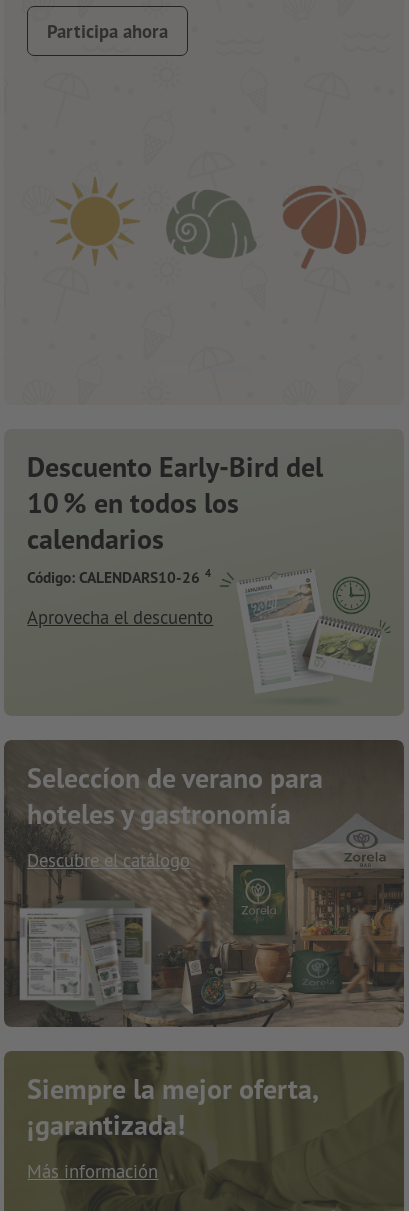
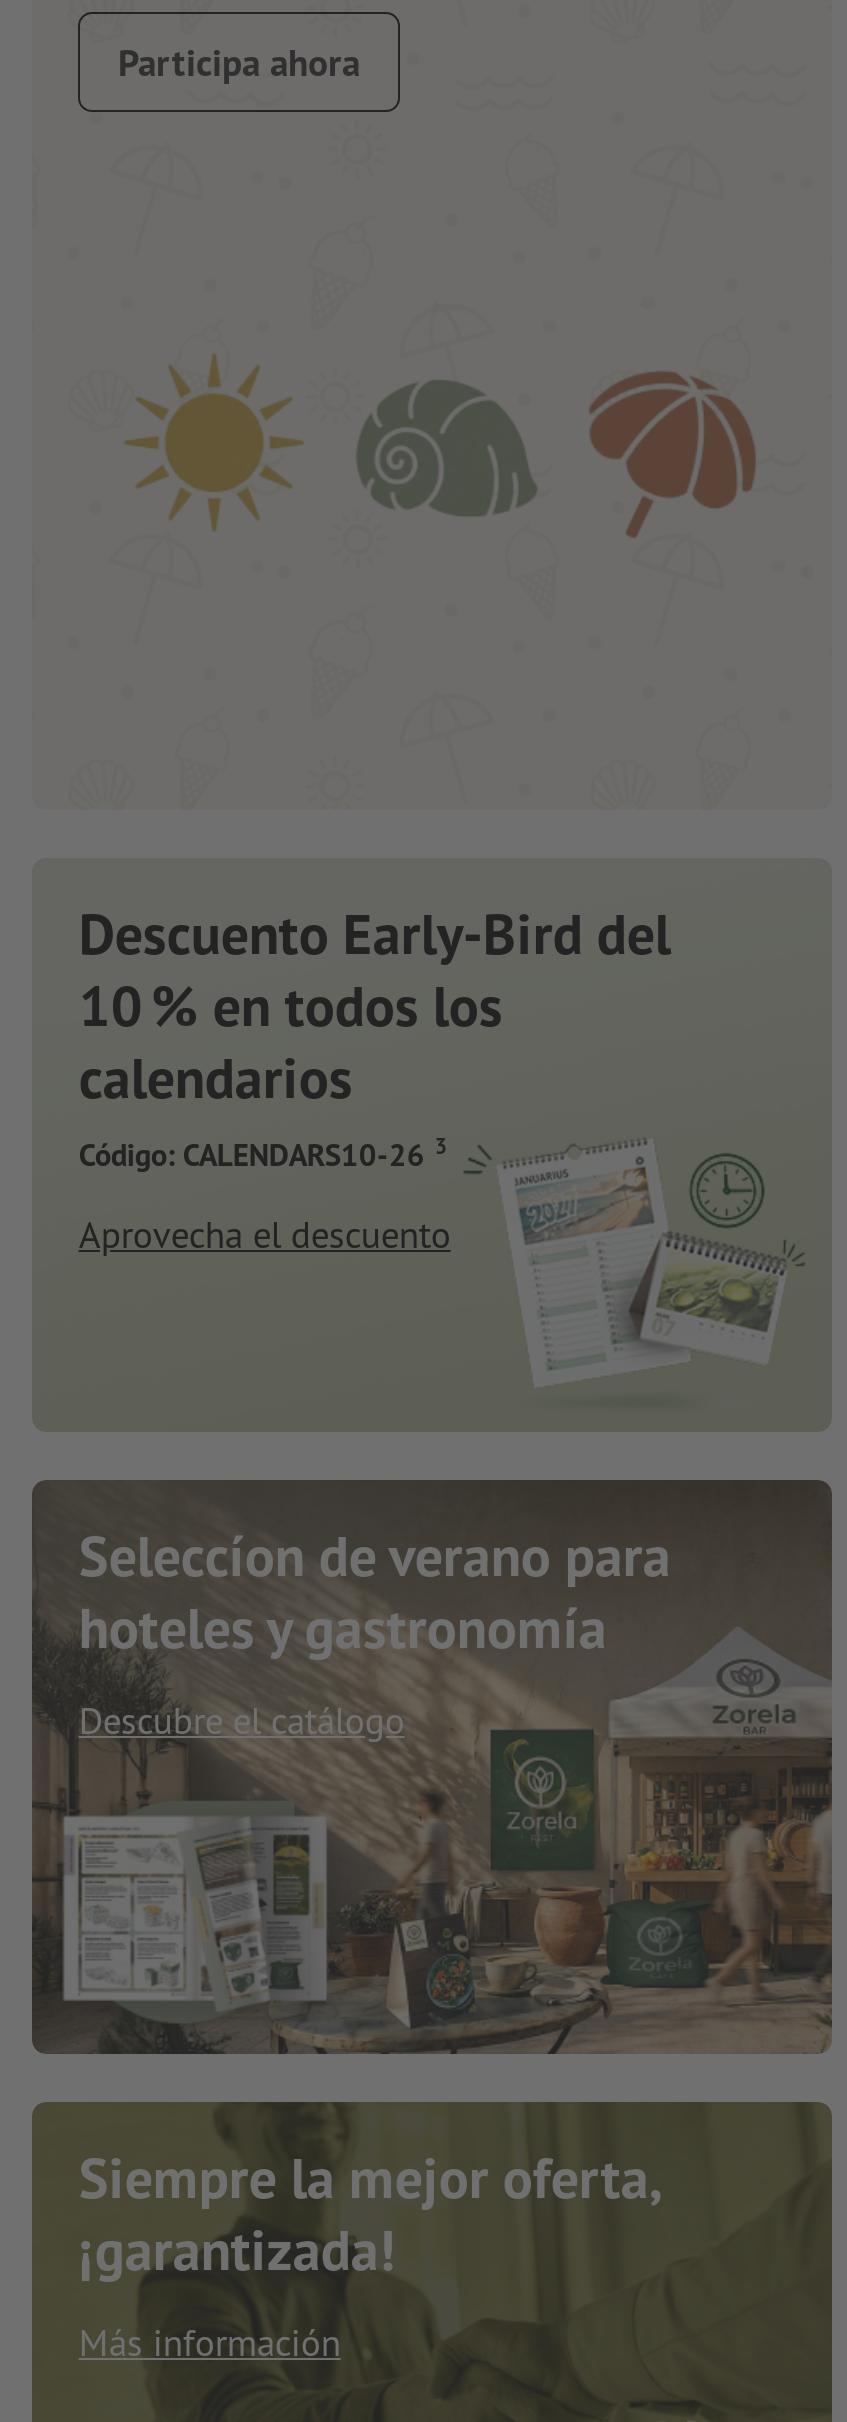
- Código: CALENDARS10-26 4
+ Código: CALENDARS10-26 3
